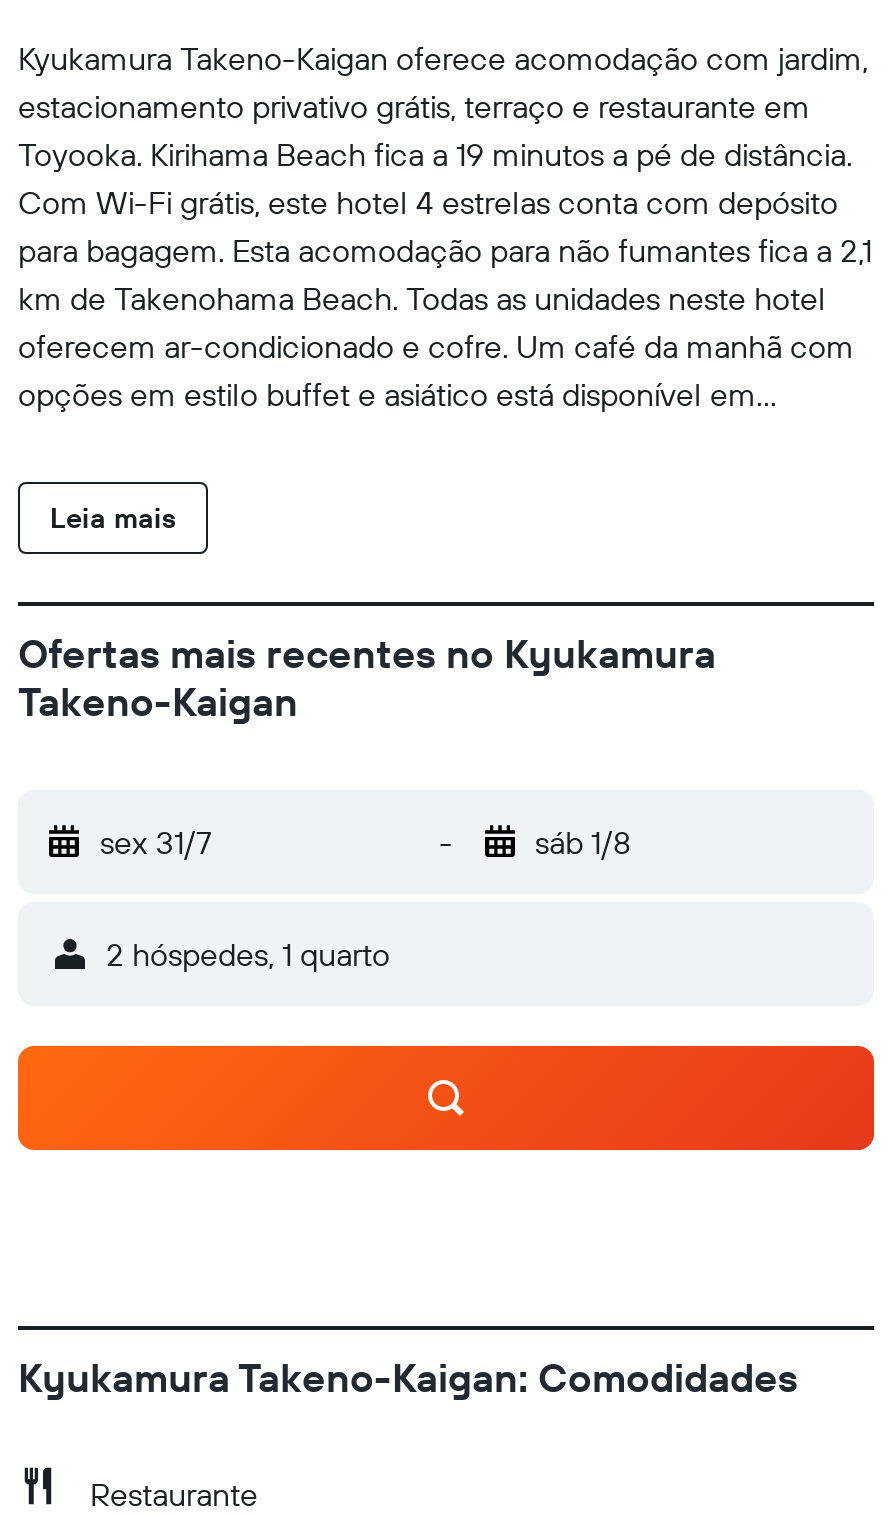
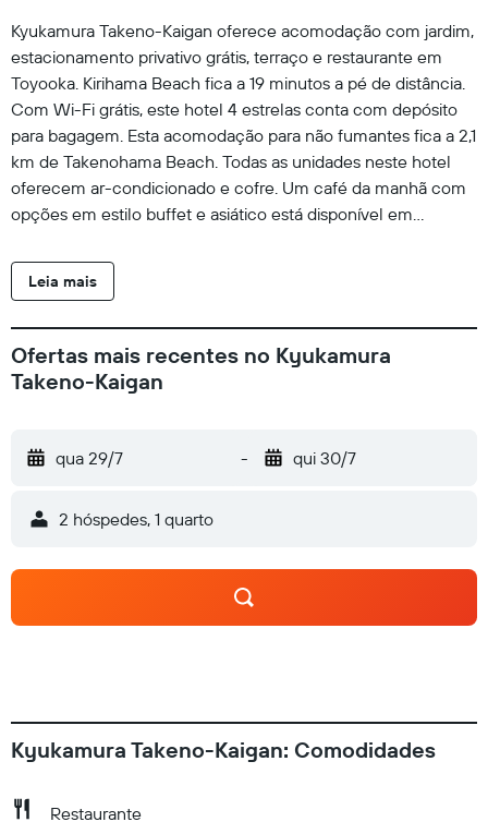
- sex 31/7
+ qua 29/7

- sáb 1/8
+ qui 30/7
